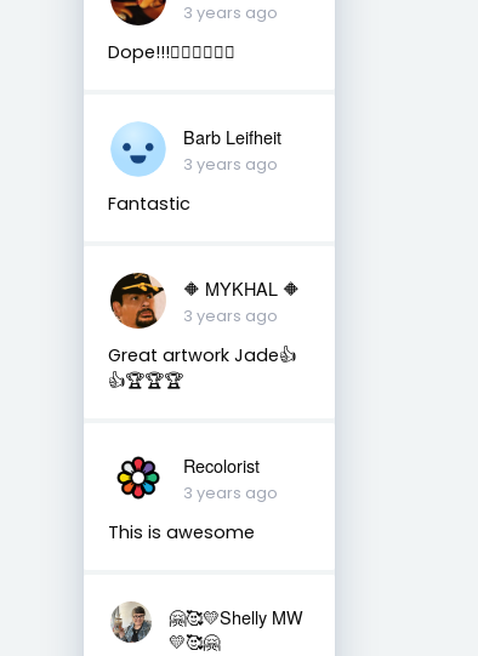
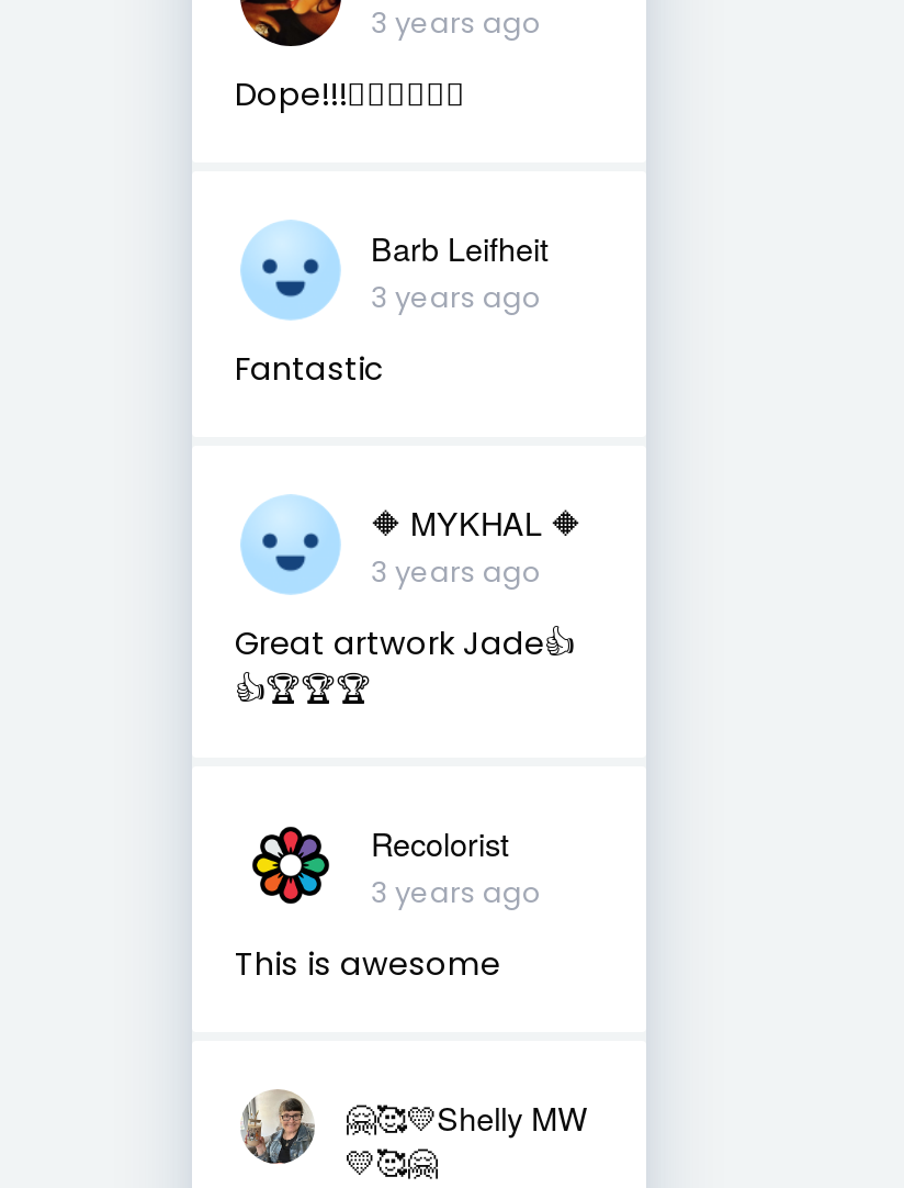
- [image]
+ [image]
